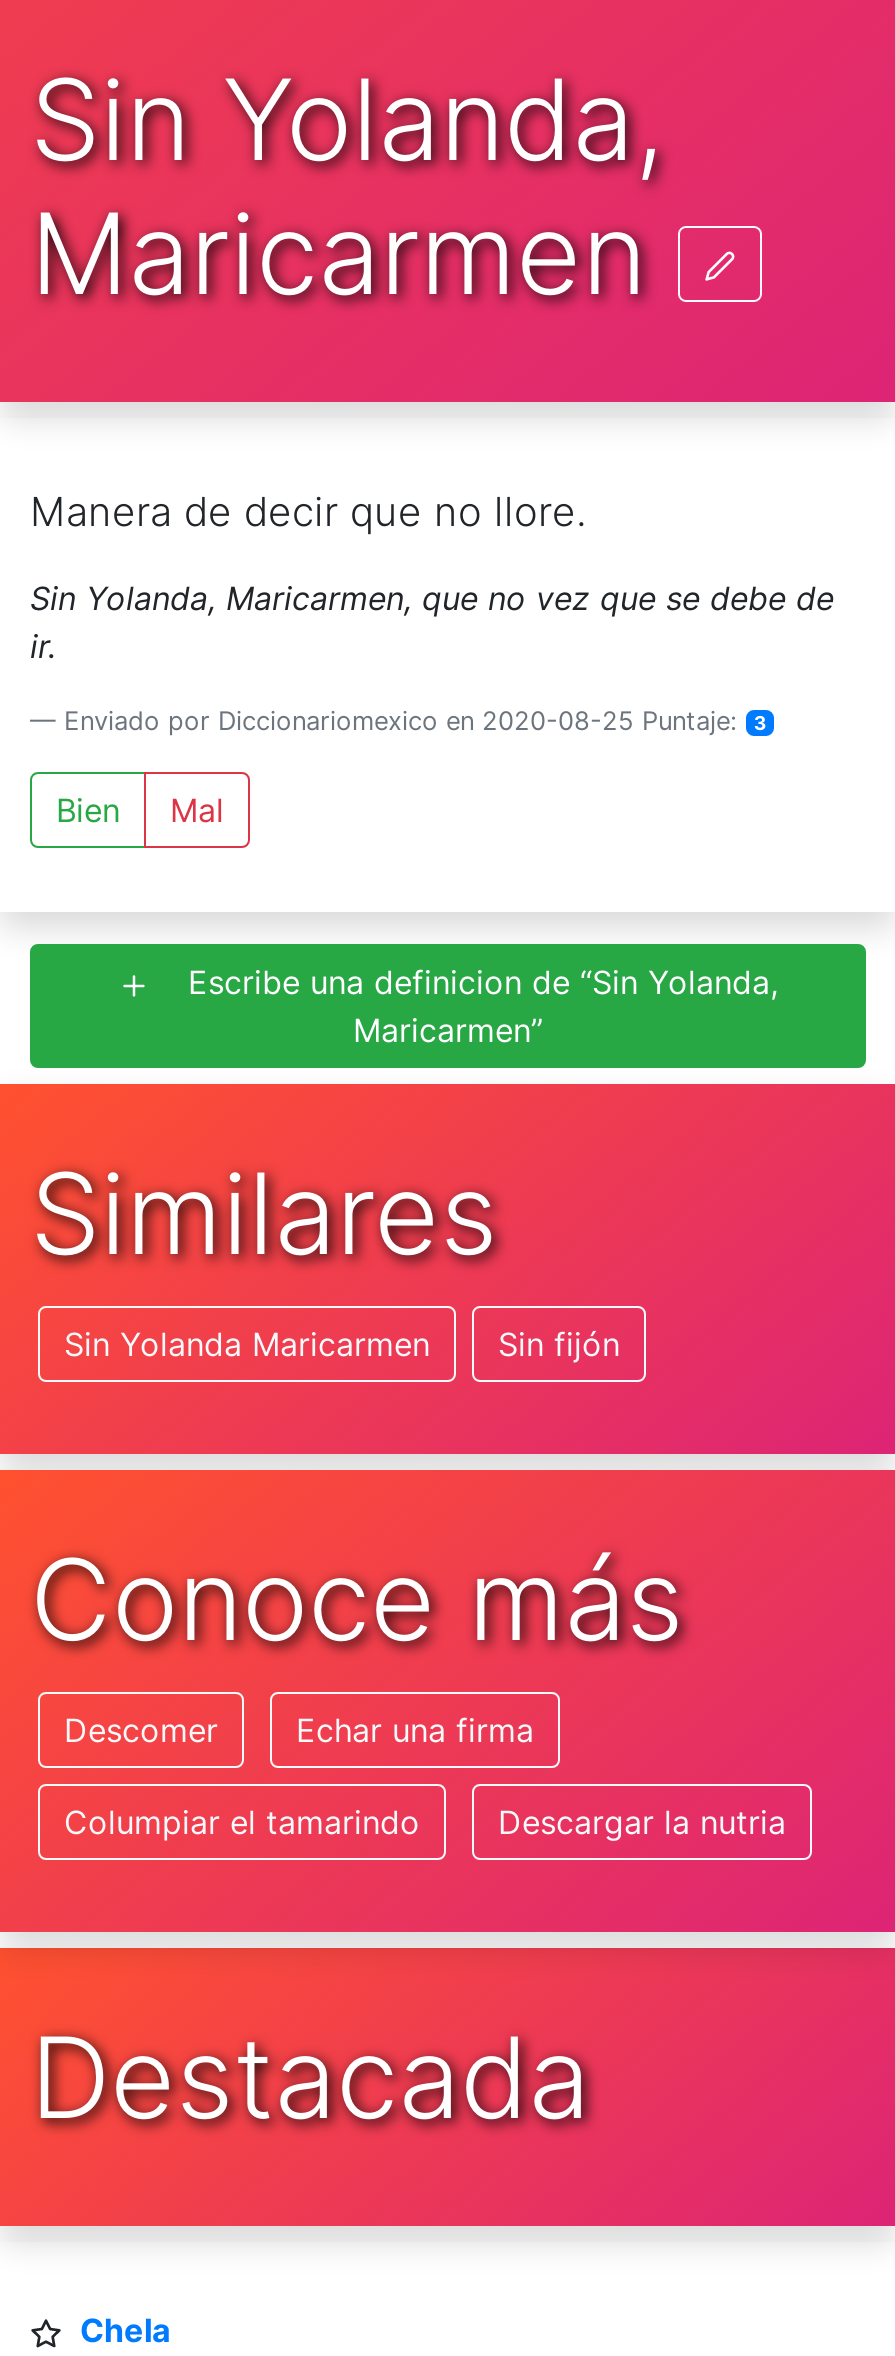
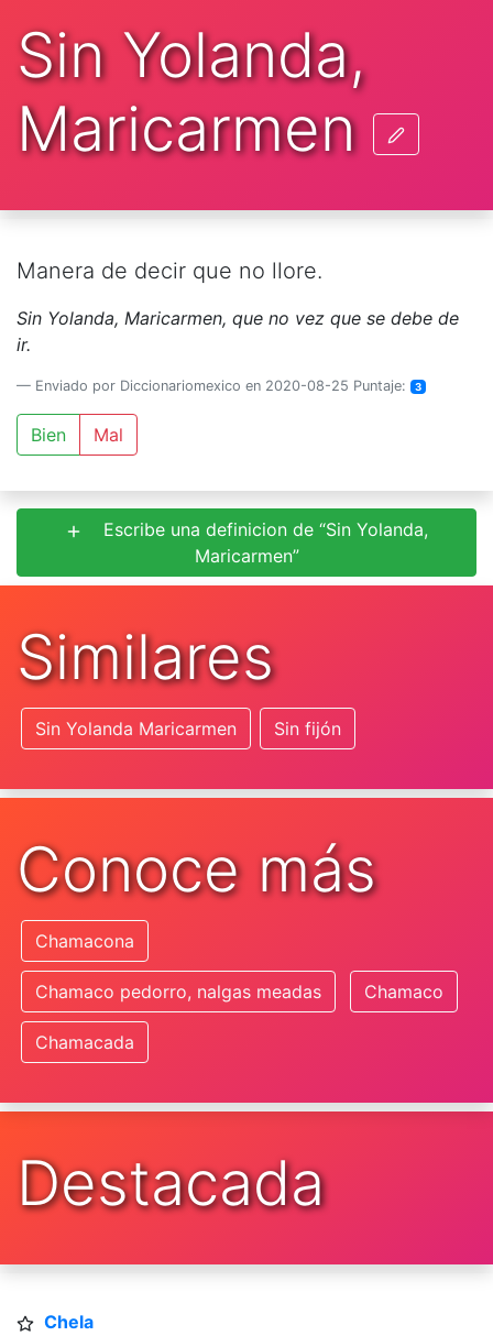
- Descomer
- Echar una firma
- Columpiar el tamarindo
- Descargar la nutria
+ Chamacona
+ Chamaco pedorro, nalgas meadas
+ Chamaco
+ Chamacada
